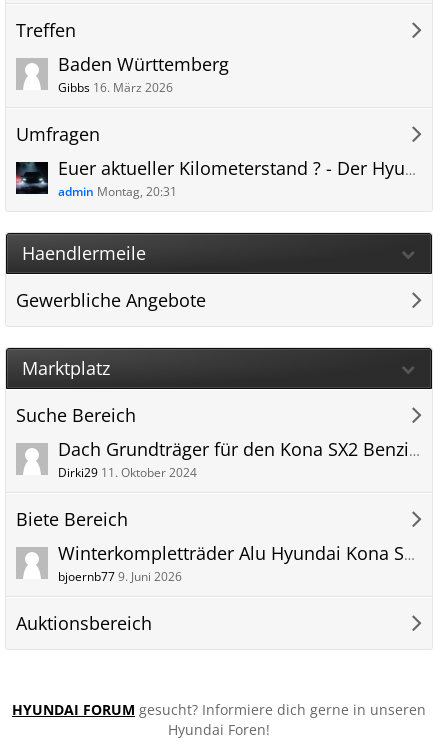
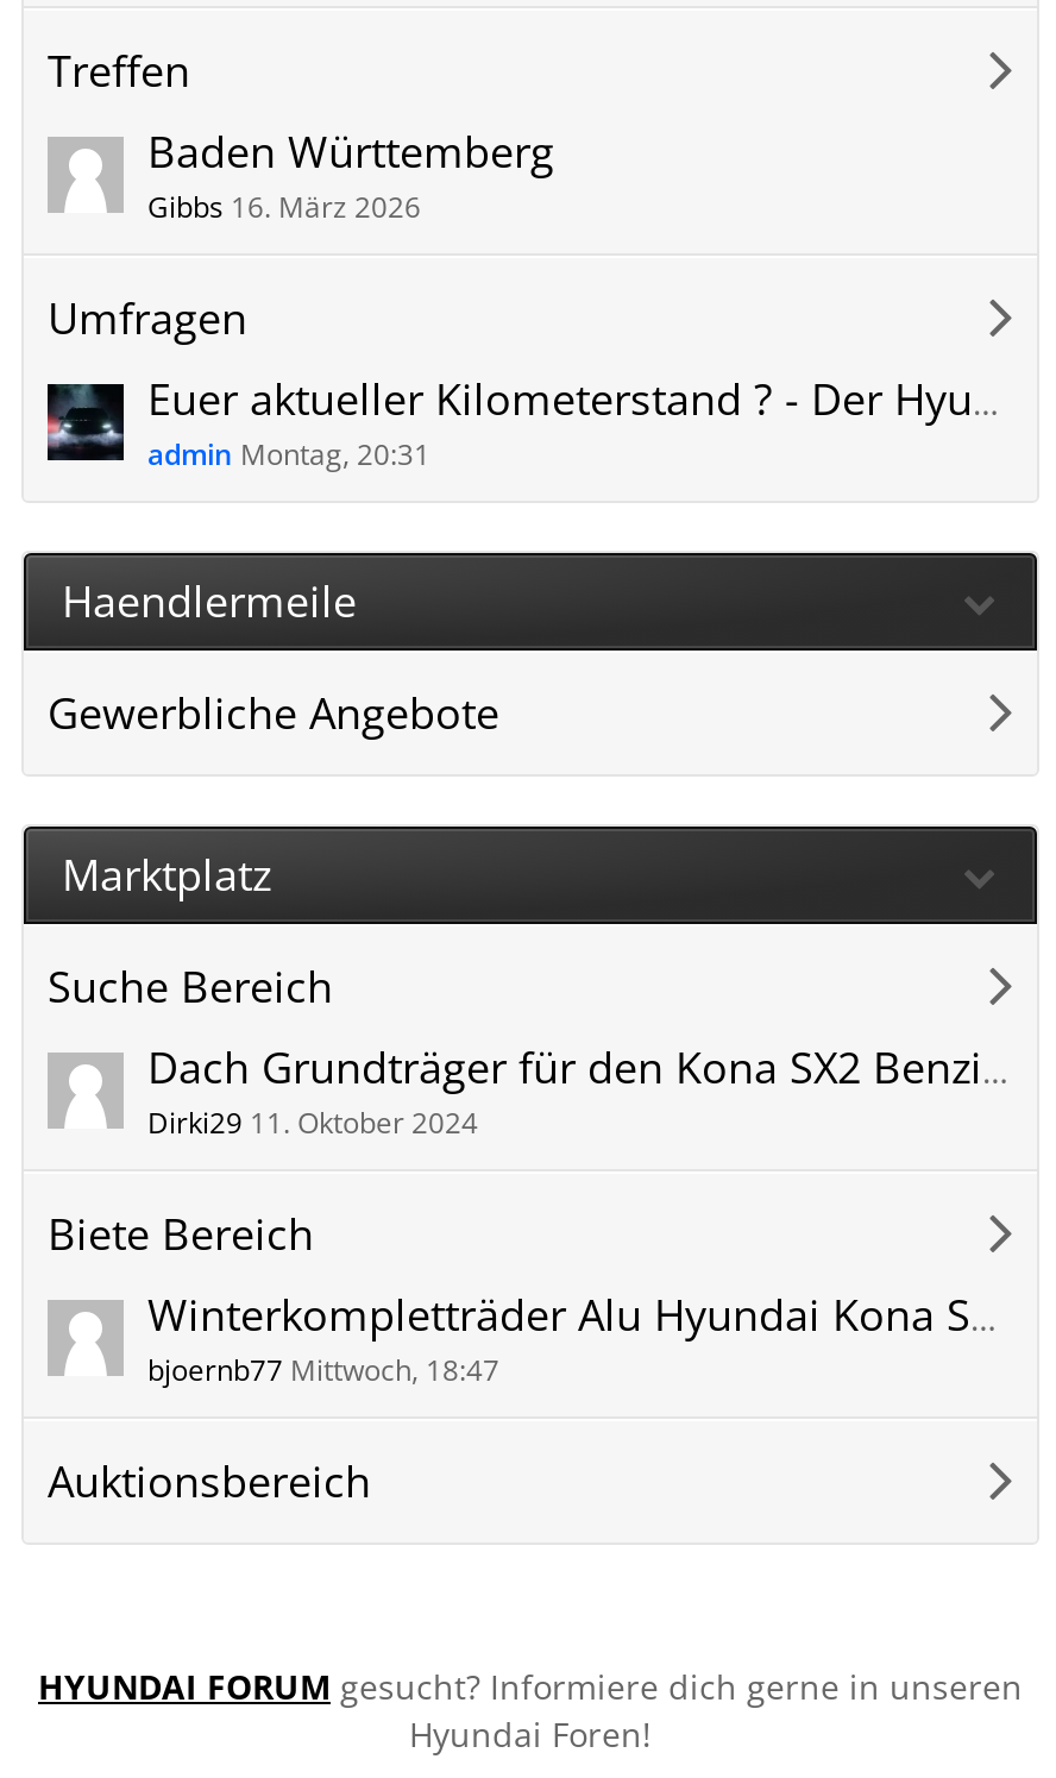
- bjoernb77 9. Juni 2026
+ bjoernb77 Mittwoch, 18:47
